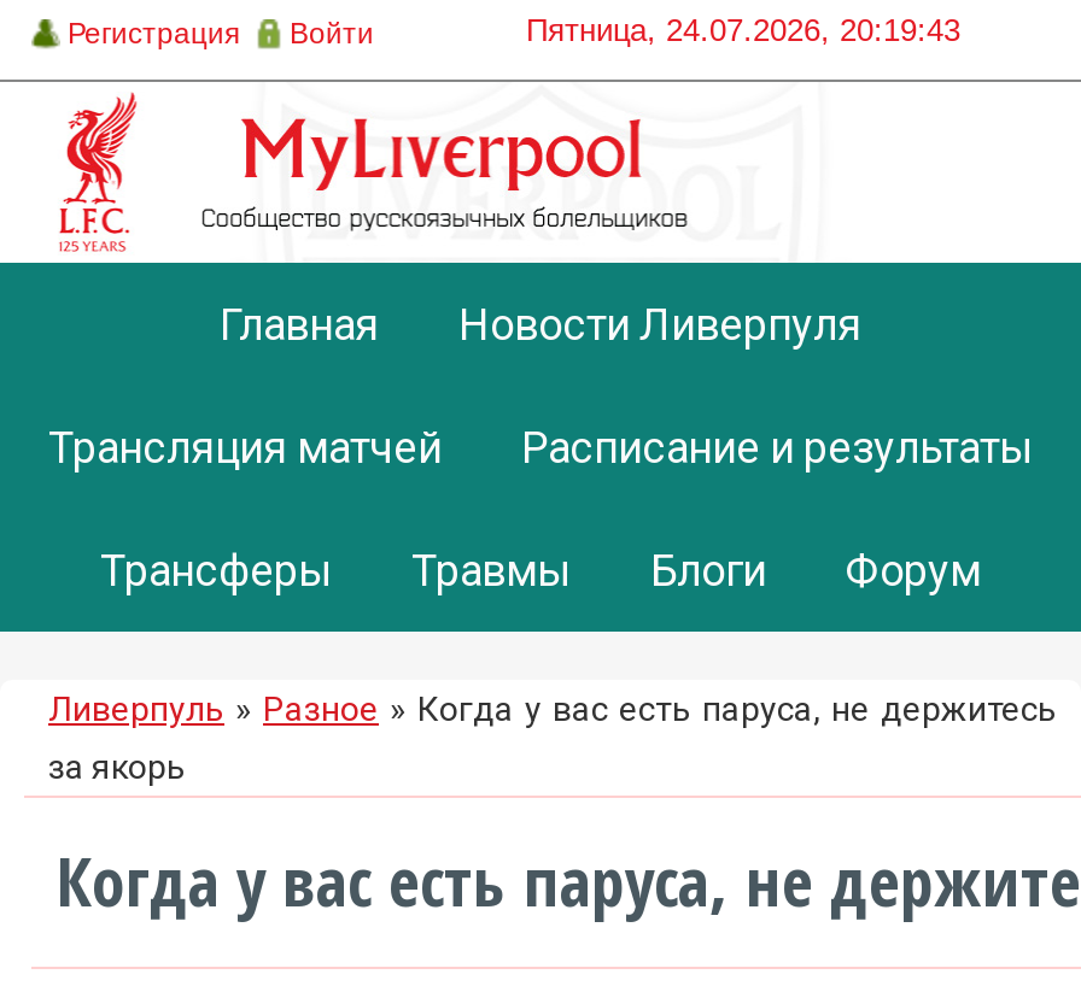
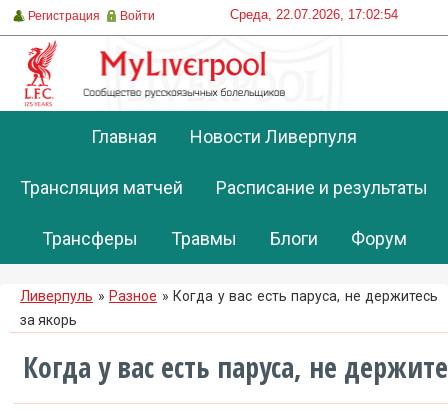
- Пятница, 24.07.2026, 20:19:43
+ Среда, 22.07.2026, 17:02:54
